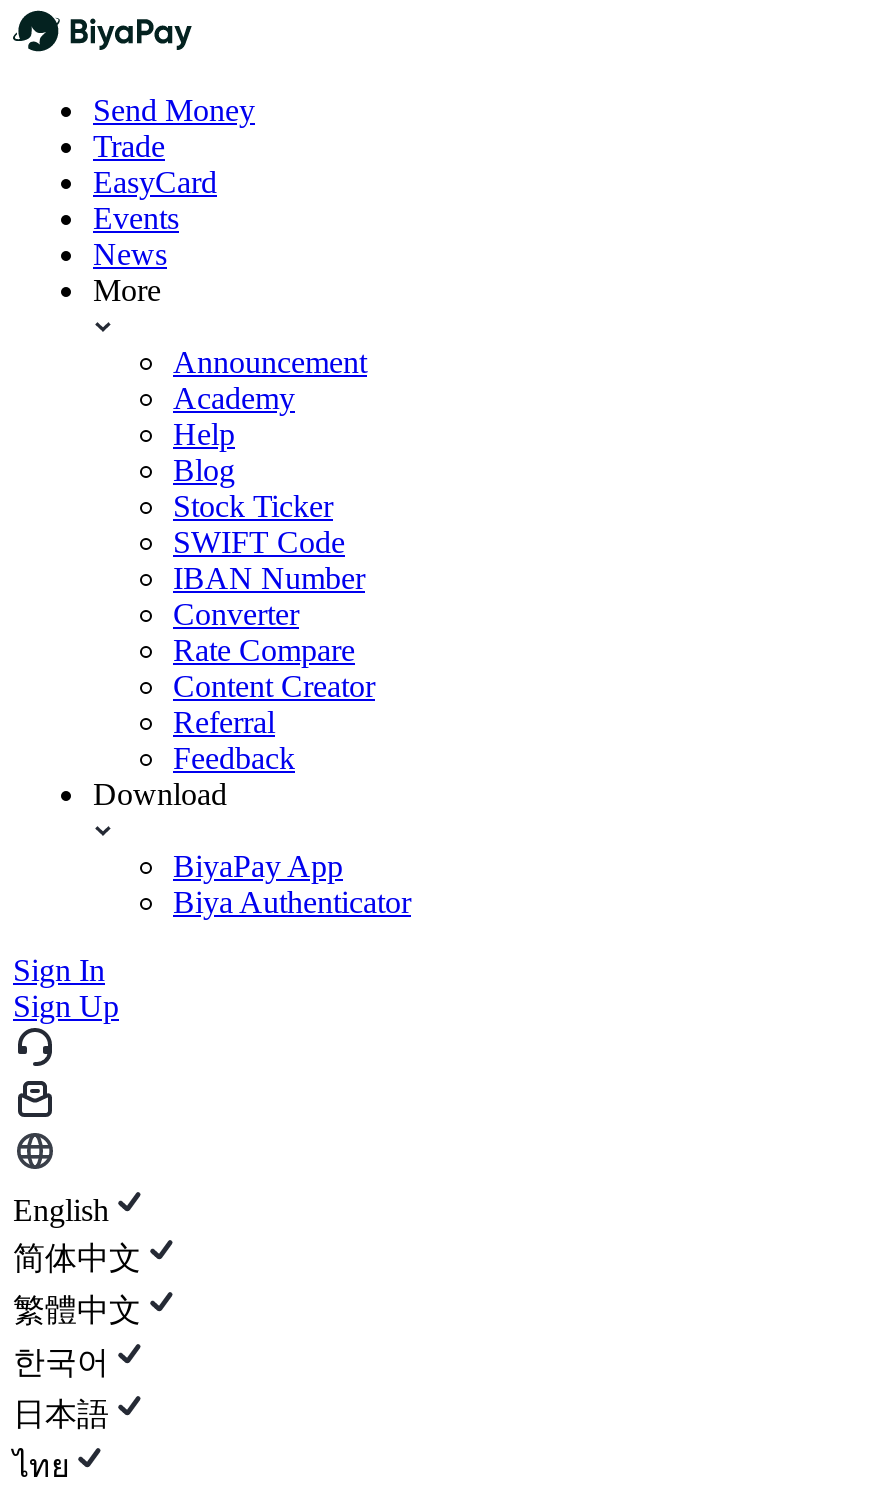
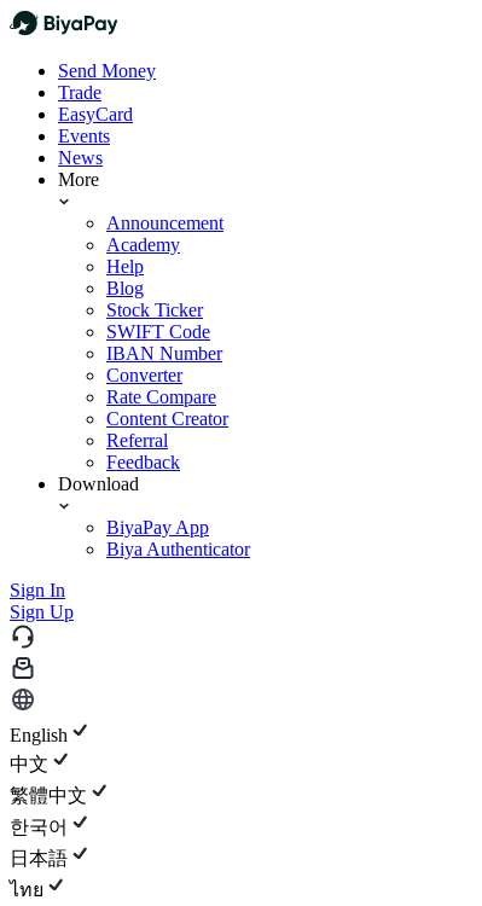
- 简体中文
+ 中文
